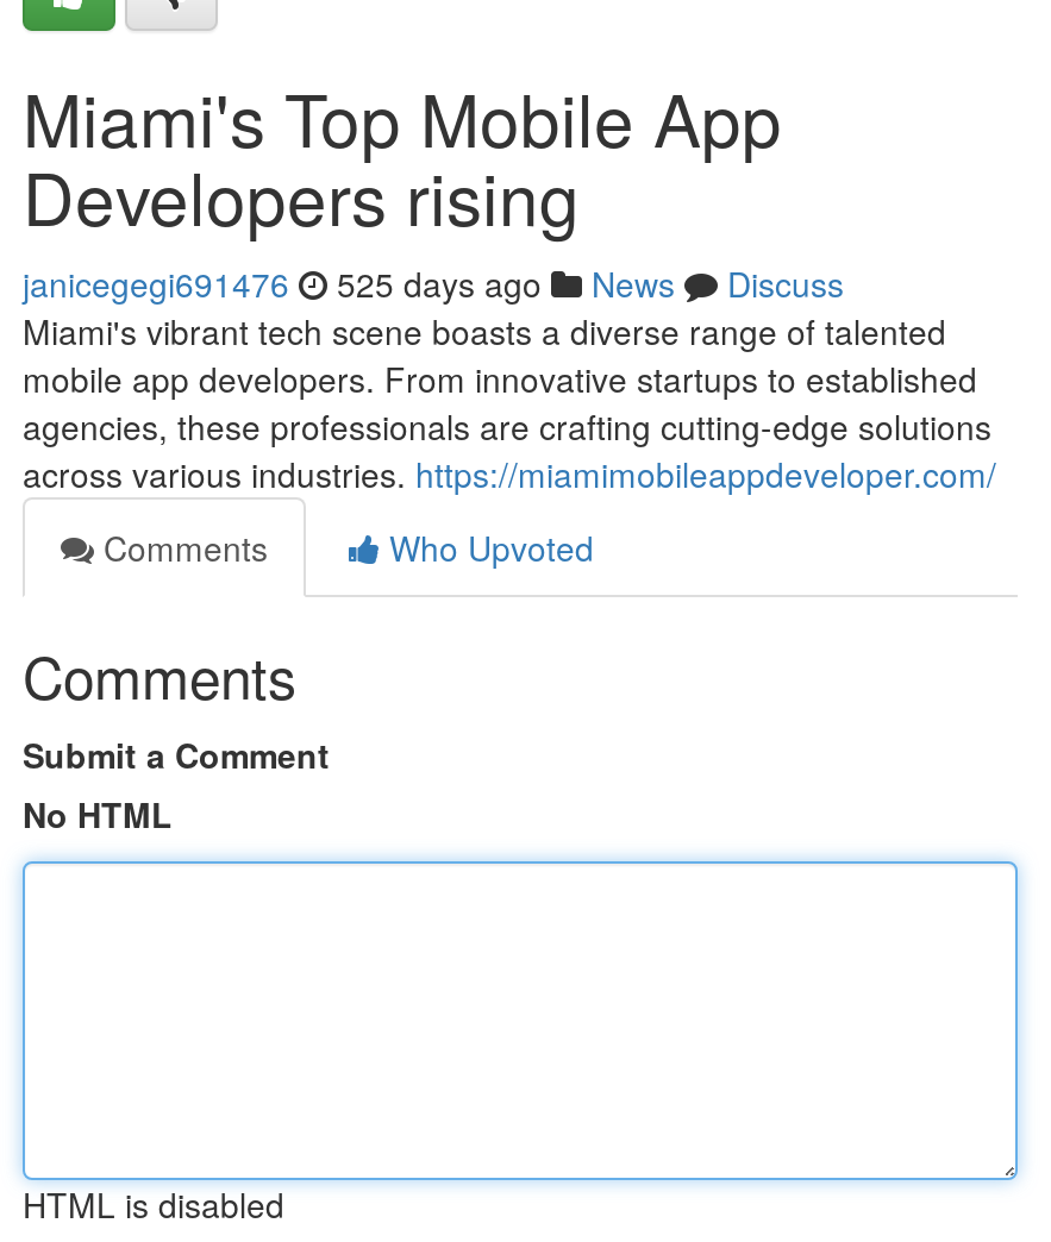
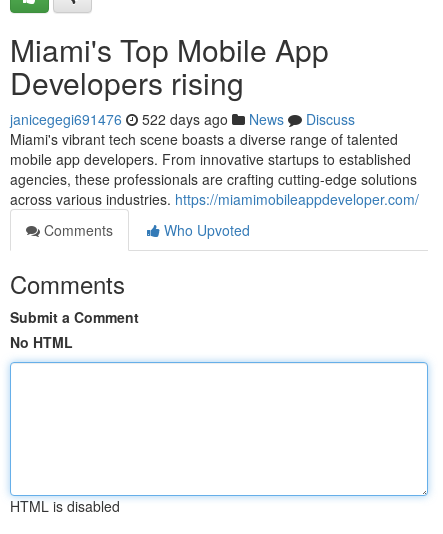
- janicegegi691476 525 days ago News Discuss
+ janicegegi691476 522 days ago News Discuss
